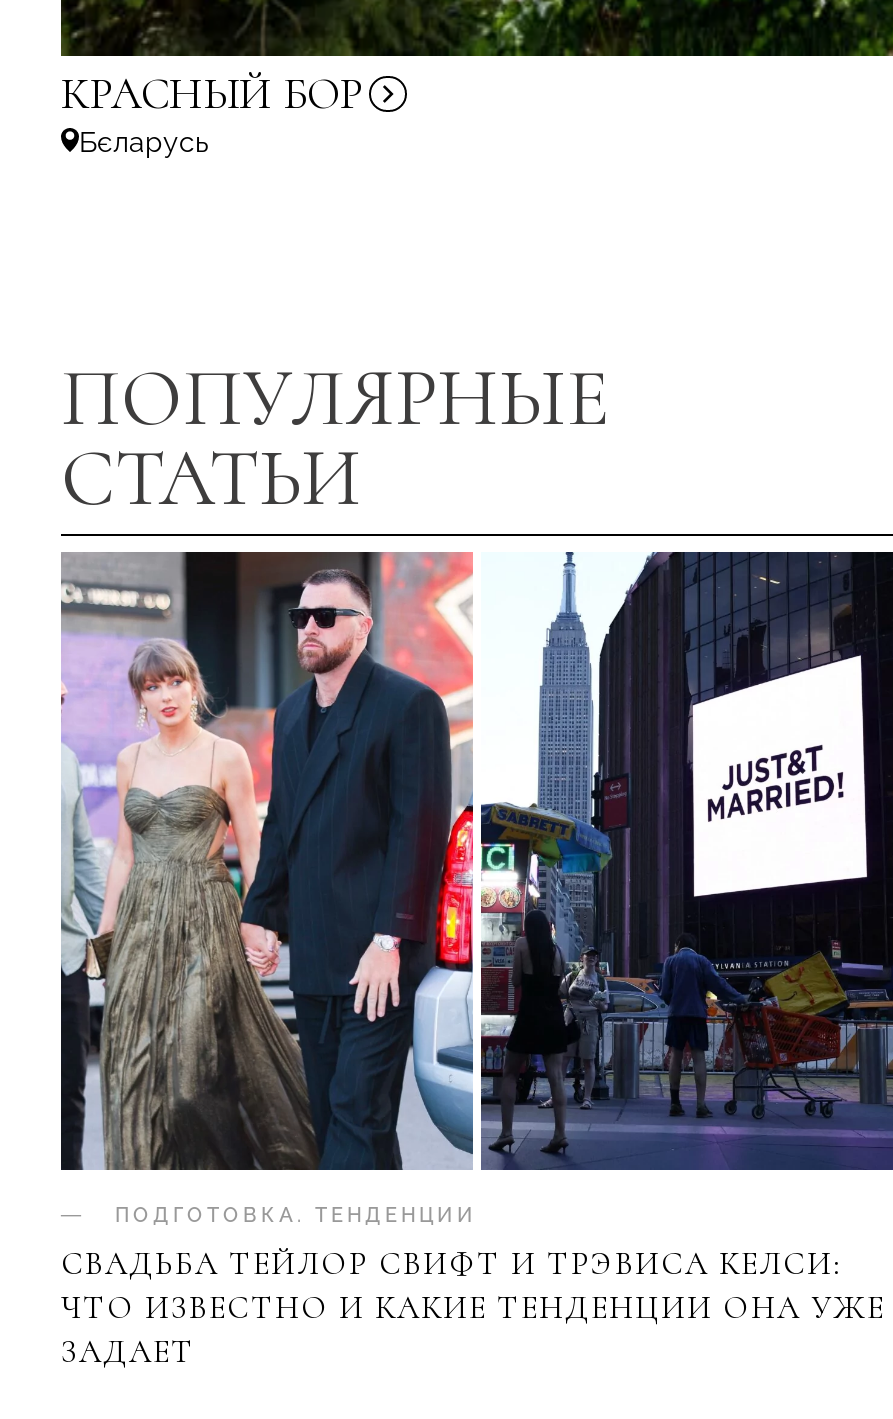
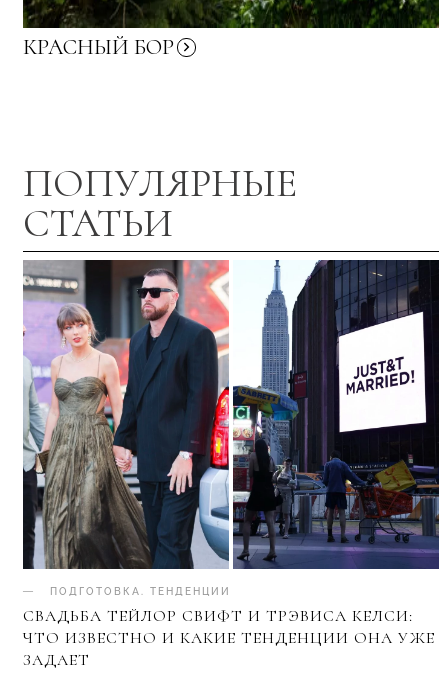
- Бєларусь
